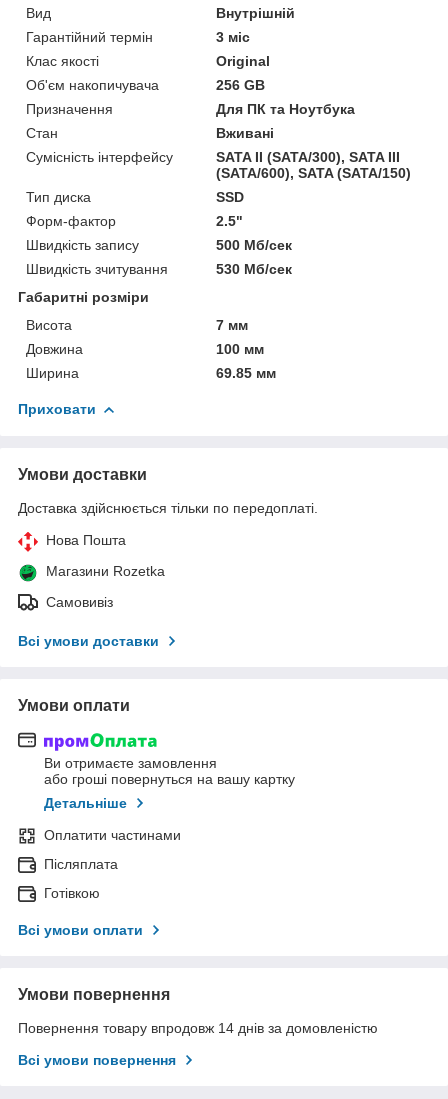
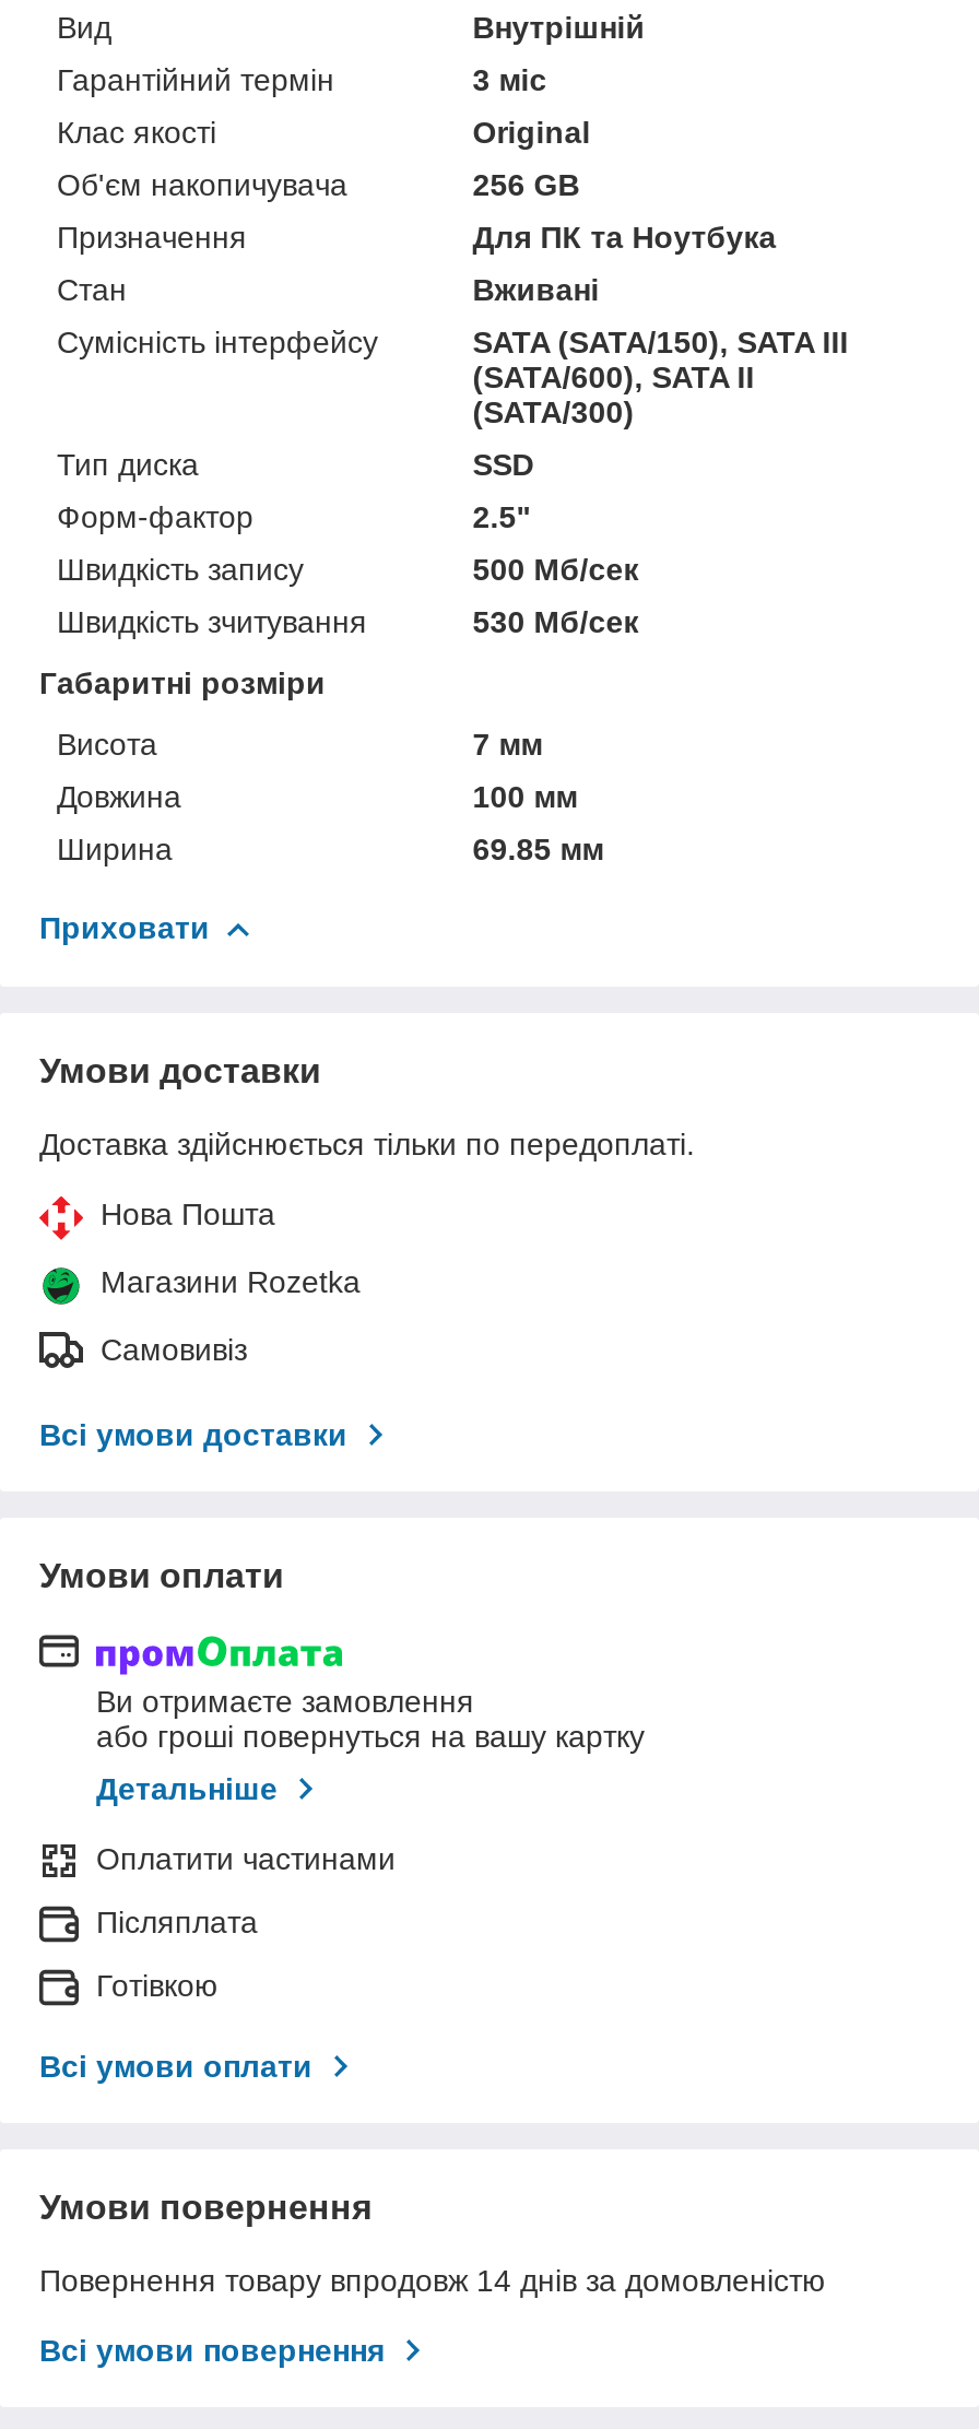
- SATA II (SATA/300), SATA III
- (SATA/600), SATA (SATA/150)
+ SATA (SATA/150), SATA III
+ (SATA/600), SATA II
+ (SATA/300)
